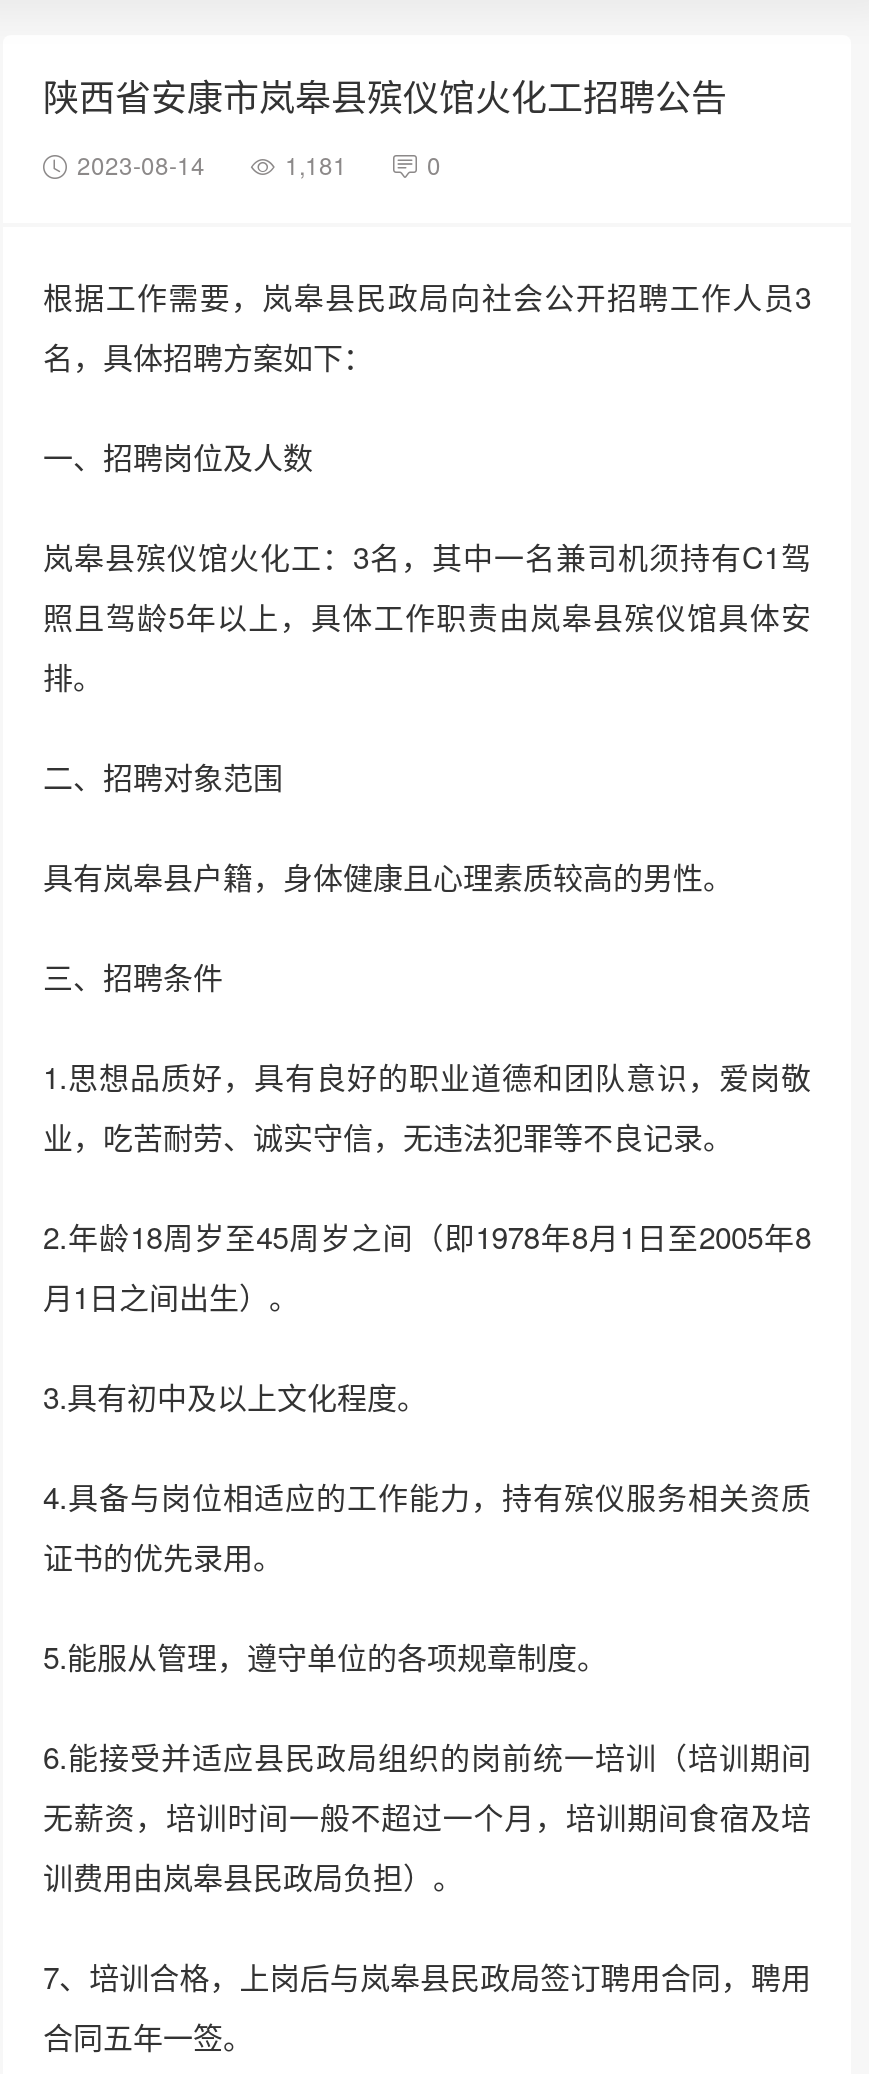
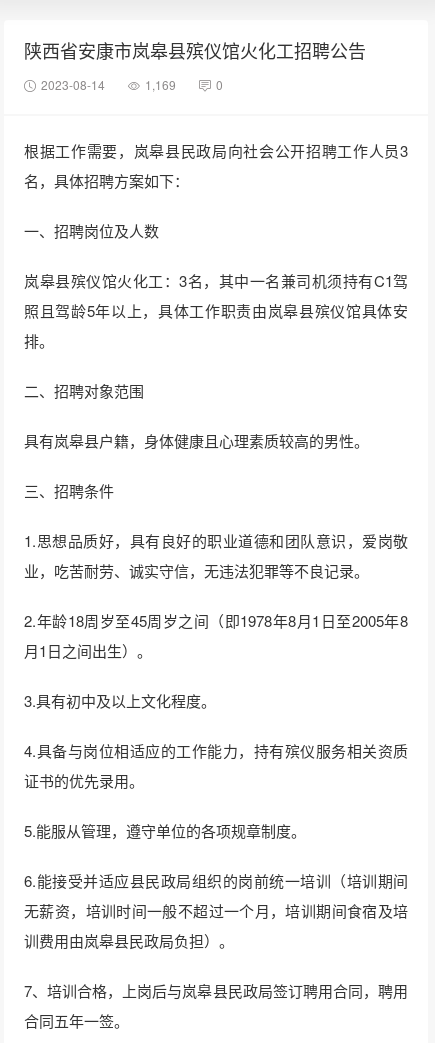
- 1,181
+ 1,169
